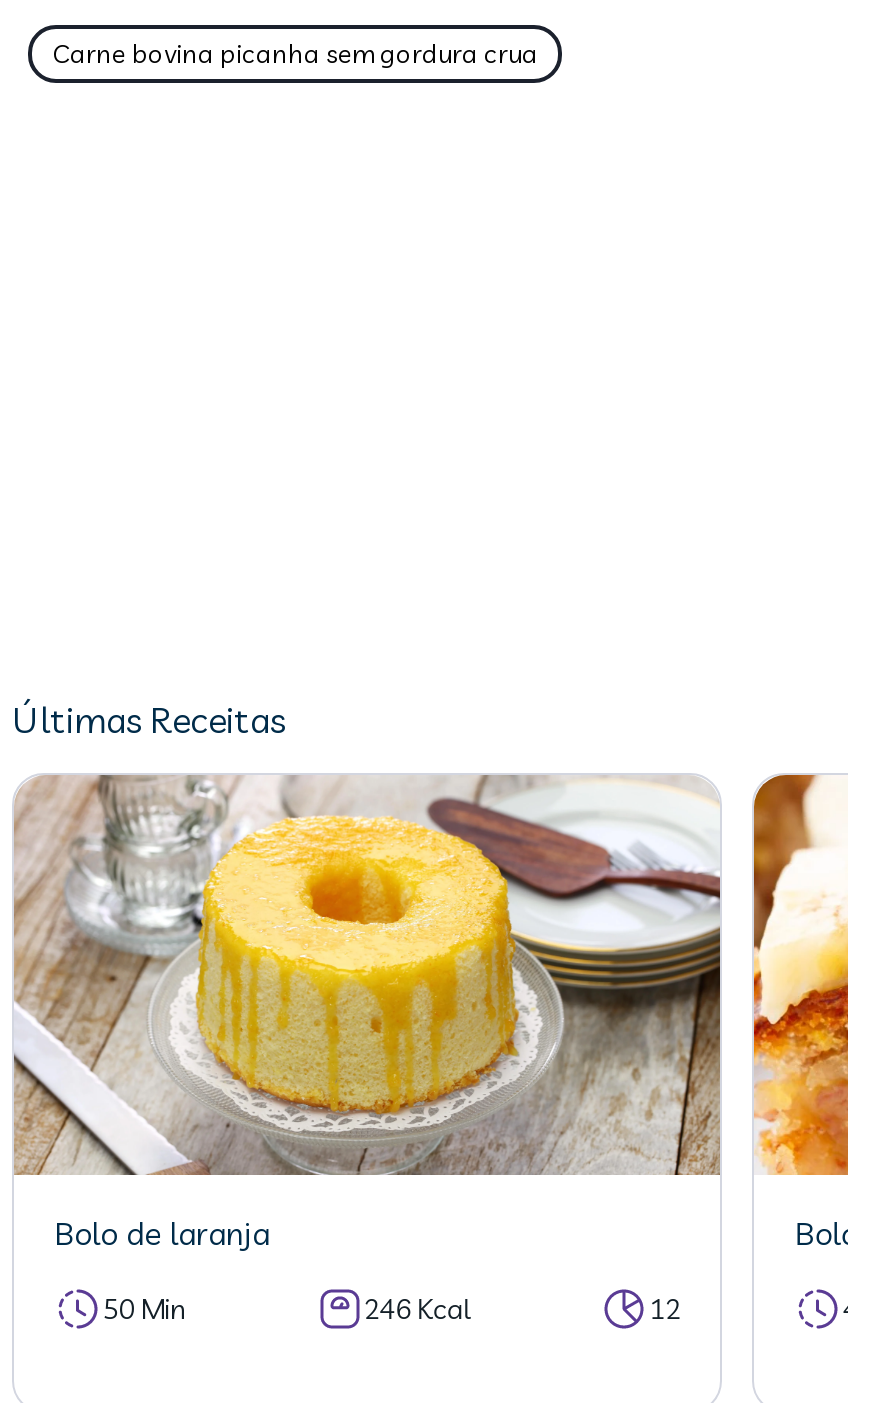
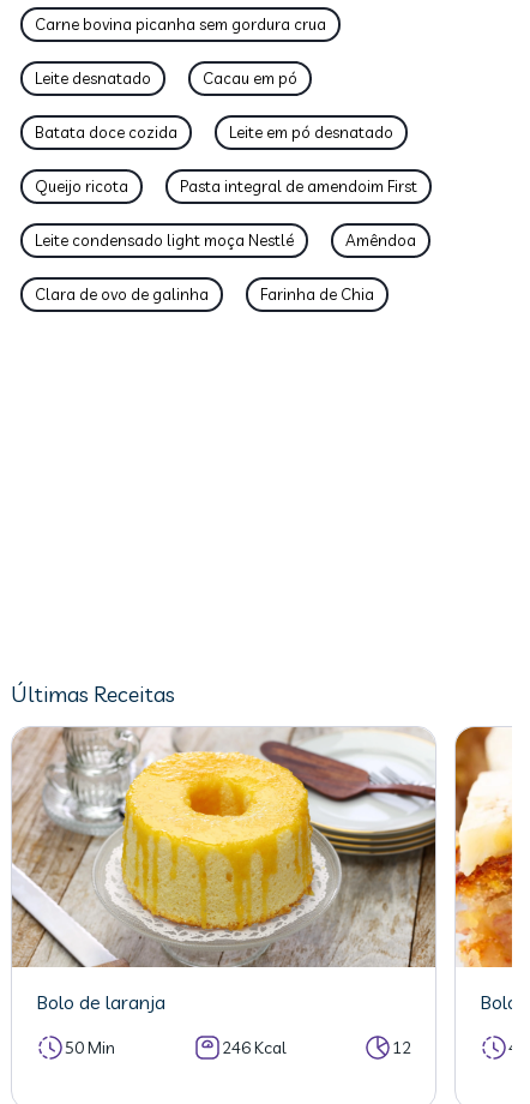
+ Leite desnatado
+ Cacau em pó
+ Batata doce cozida
+ Leite em pó desnatado
+ Queijo ricota
+ Pasta integral de amendoim First
+ Leite condensado light moça Nestlé
+ Amêndoa
+ Clara de ovo de galinha
+ Farinha de Chia
